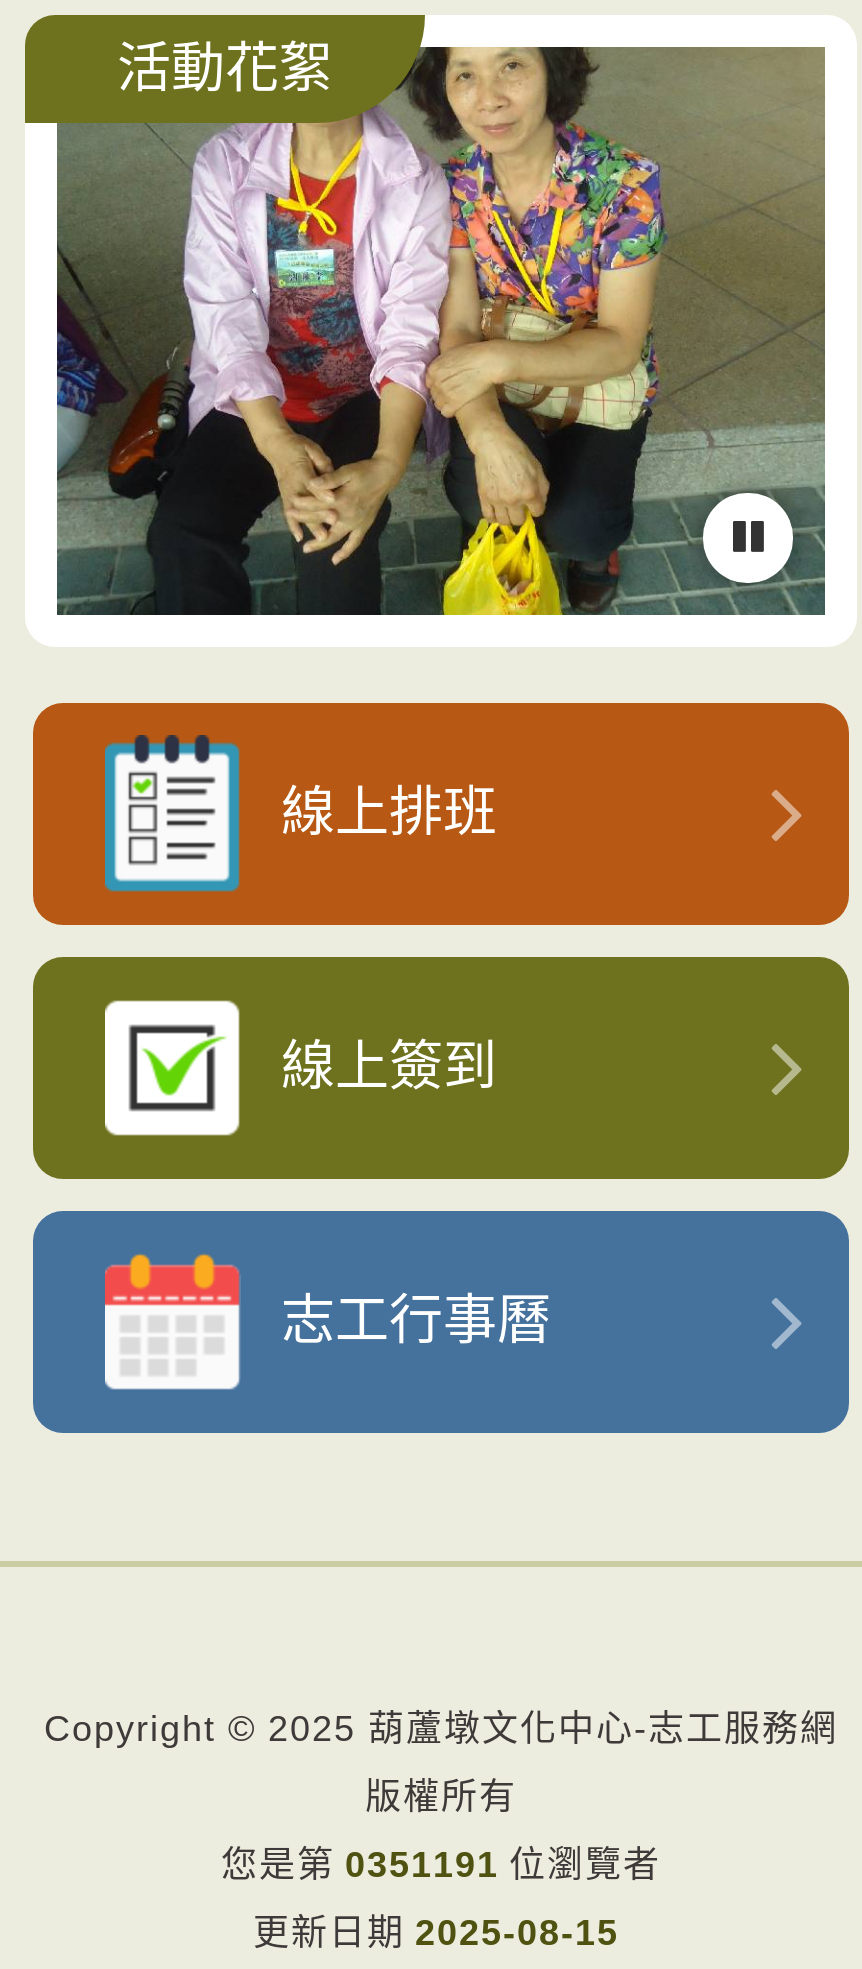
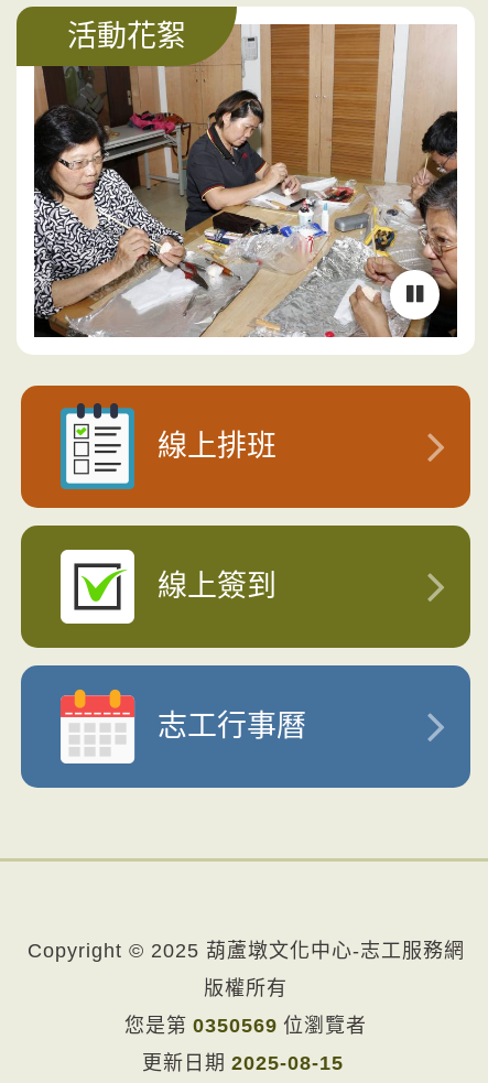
- [image]
+ [image]

- 您是第 0351191 位瀏覽者
+ 您是第 0350569 位瀏覽者
